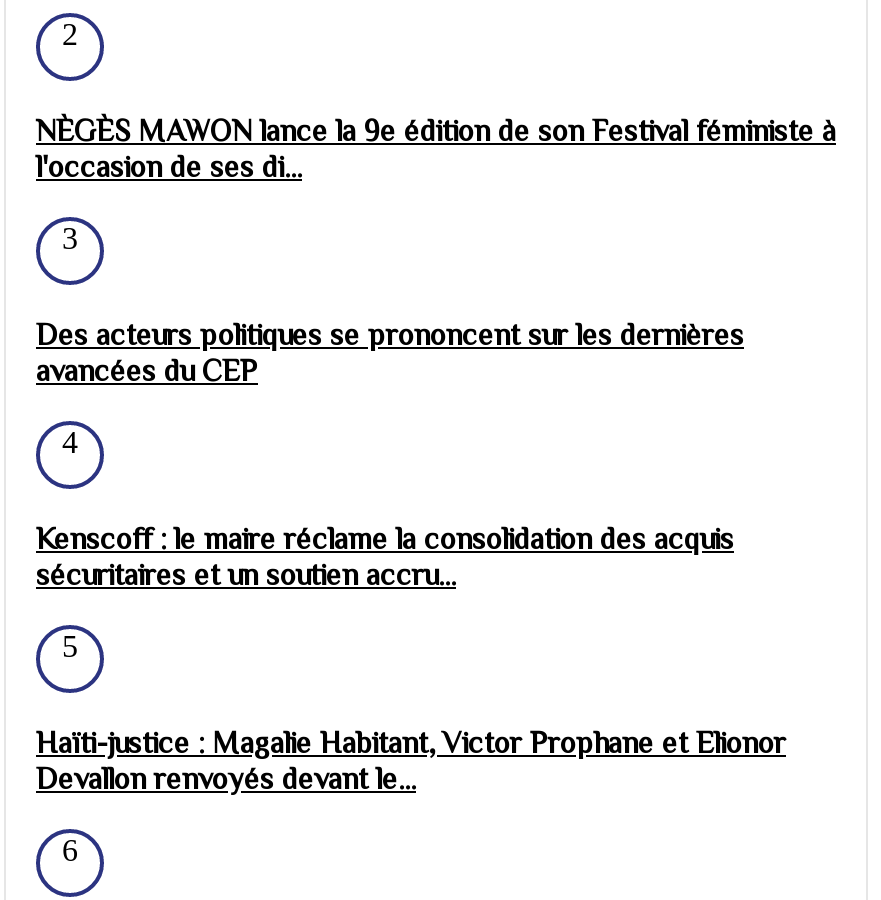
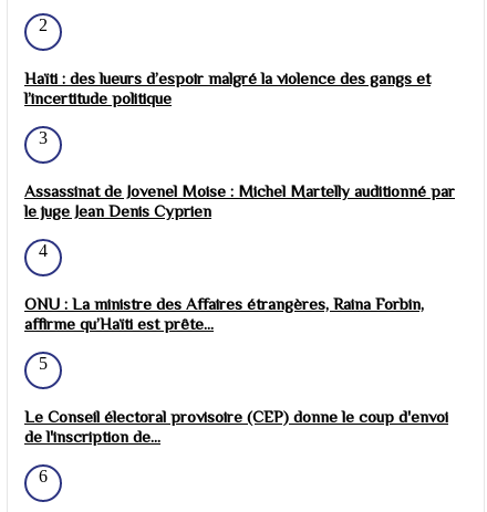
- NÈGÈS MAWON lance la 9e édition de son Festival féministe à
- l'occasion de ses di...
+ Haïti : des lueurs d’espoir malgré la violence des gangs et
+ l’incertitude politique

- Des acteurs politiques se prononcent sur les dernières
- avancées du CEP
+ Assassinat de Jovenel Moise : Michel Martelly auditionné par
+ le juge Jean Denis Cyprien

- Kenscoff : le maire réclame la consolidation des acquis
- sécuritaires et un soutien accru...
+ ONU : La ministre des Affaires étrangères, Raina Forbin,
+ affirme qu’Haïti est prête...

- Haïti-justice : Magalie Habitant, Victor Prophane et Elionor
- Devallon renvoyés devant le...
+ Le Conseil électoral provisoire (CEP) donne le coup d'envoi
+ de l'inscription de...
